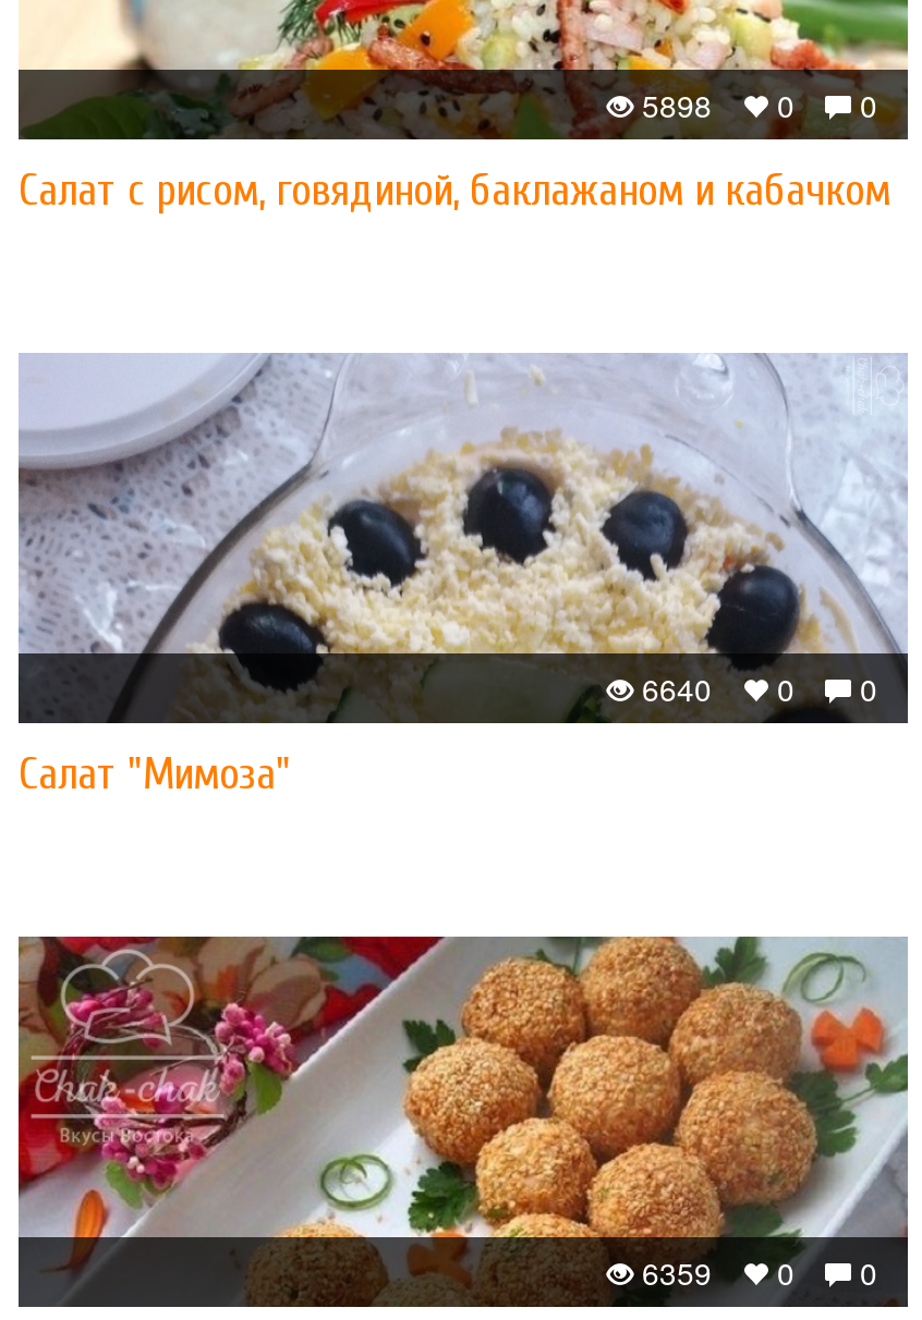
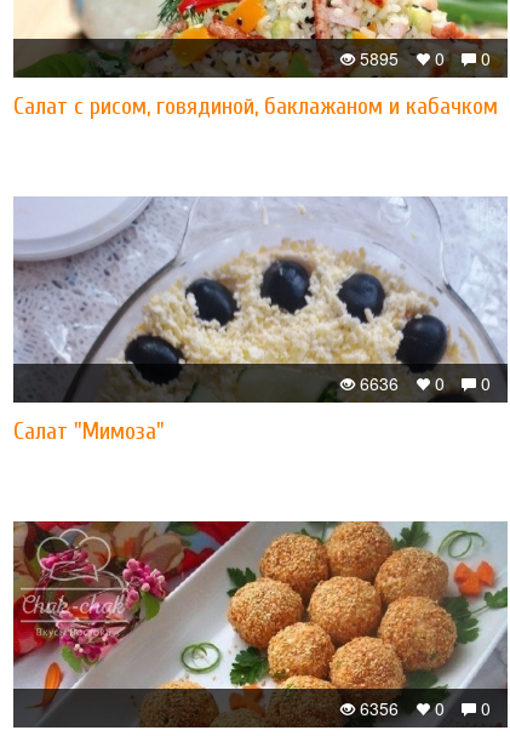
- 5898 0 0
+ 5895 0 0

- 6640 0 0
+ 6636 0 0

- 6359 0 0
+ 6356 0 0
